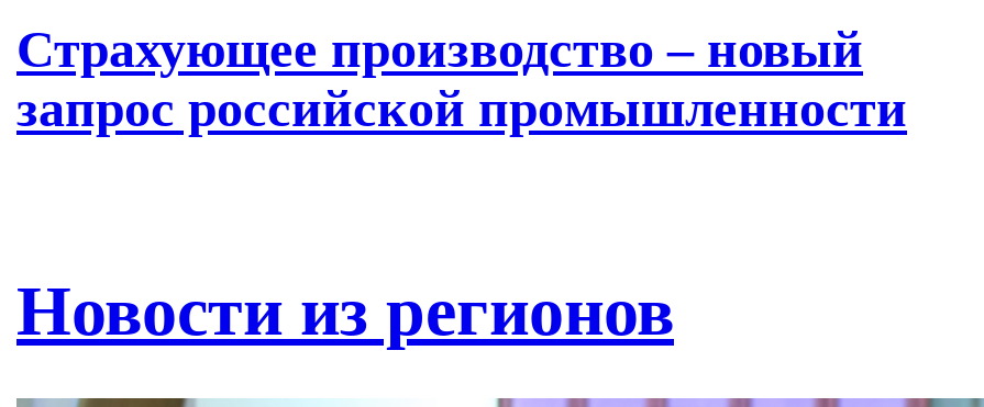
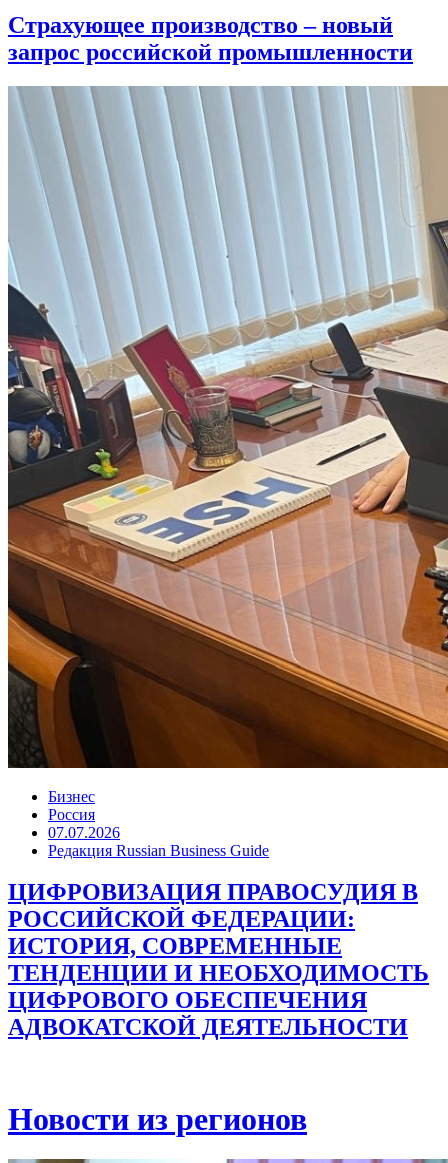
+ [image]
+ Бизнес
+ Россия
+ 07.07.2026
+ Редакция Russian Business Guide
+ ЦИФРОВИЗАЦИЯ ПРАВОСУДИЯ В
+ РОССИЙСКОЙ ФЕДЕРАЦИИ:
+ ИСТОРИЯ, СОВРЕМЕННЫЕ
+ ТЕНДЕНЦИИ И НЕОБХОДИМОСТЬ
+ ЦИФРОВОГО ОБЕСПЕЧЕНИЯ
+ АДВОКАТСКОЙ ДЕЯТЕЛЬНОСТИ
